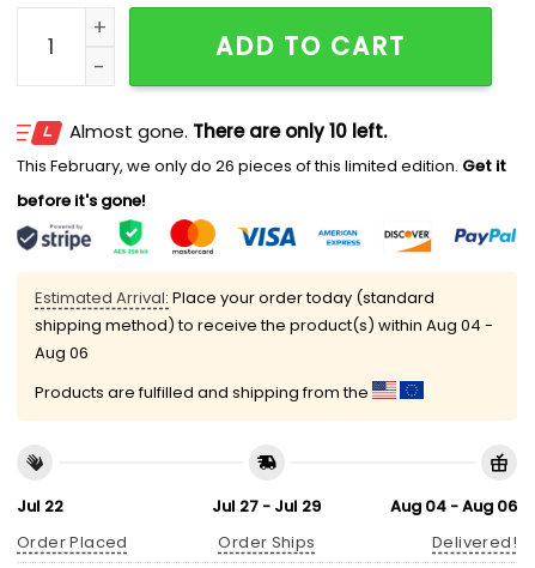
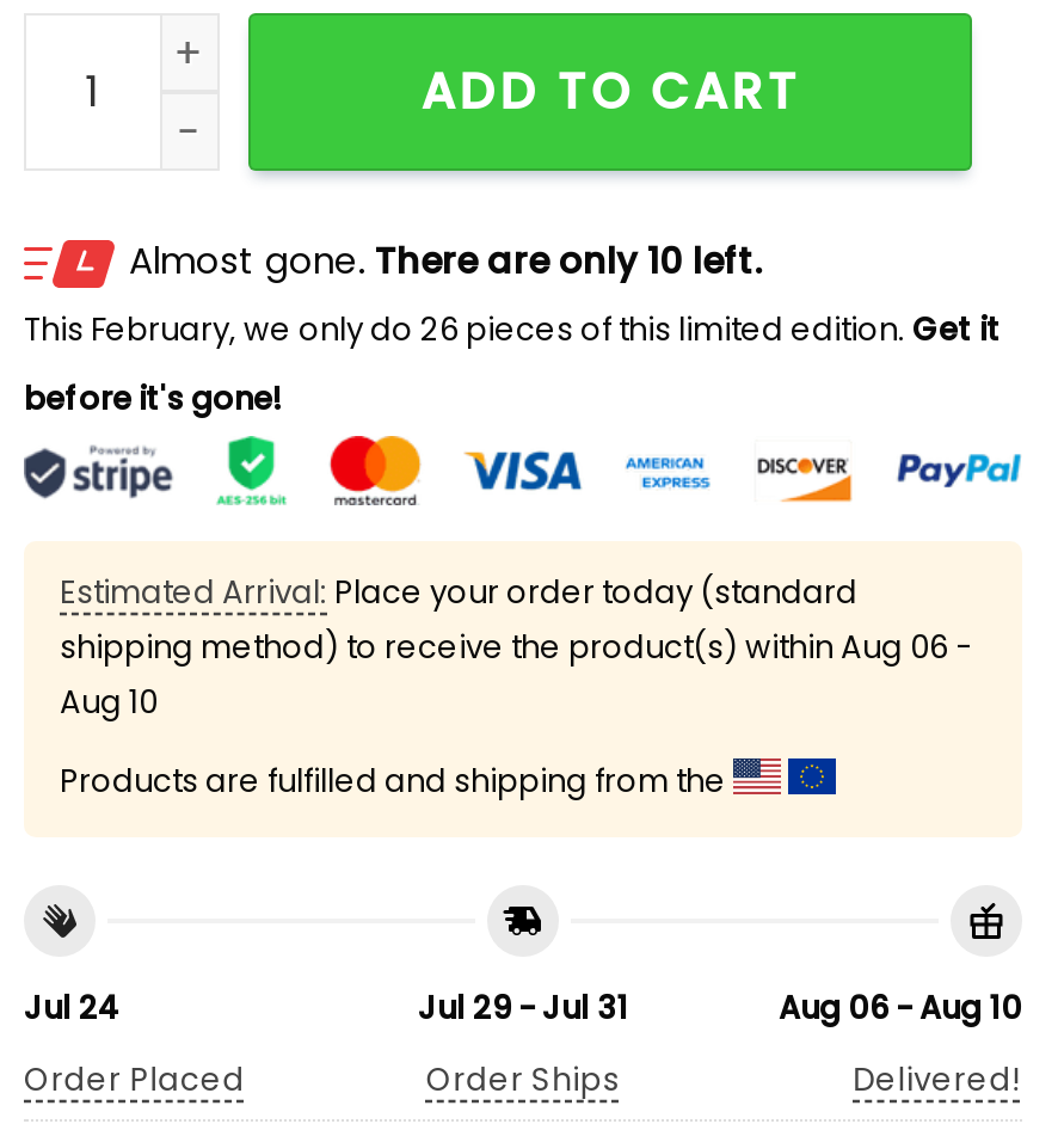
- shipping method) to receive the product(s) within Aug 04 -
+ shipping method) to receive the product(s) within Aug 06 -

- Aug 06
+ Aug 10

- Jul 22
+ Jul 24

- Jul 27 - Jul 29
+ Jul 29 - Jul 31

- Aug 04 - Aug 06
+ Aug 06 - Aug 10
